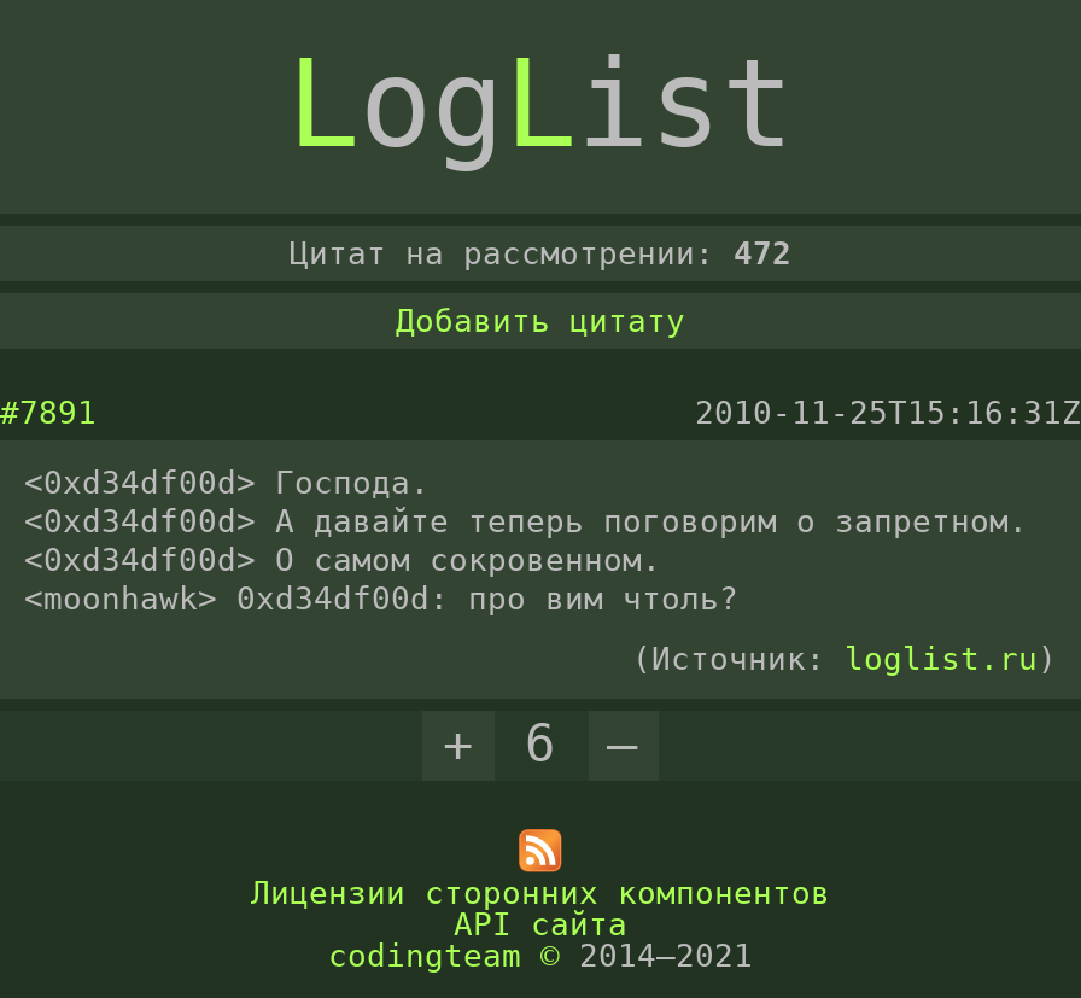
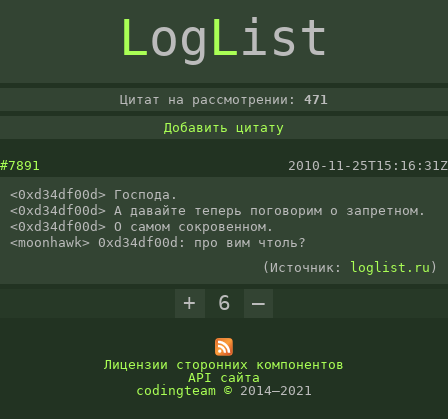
- Цитат на рассмотрении: 472
+ Цитат на рассмотрении: 471
